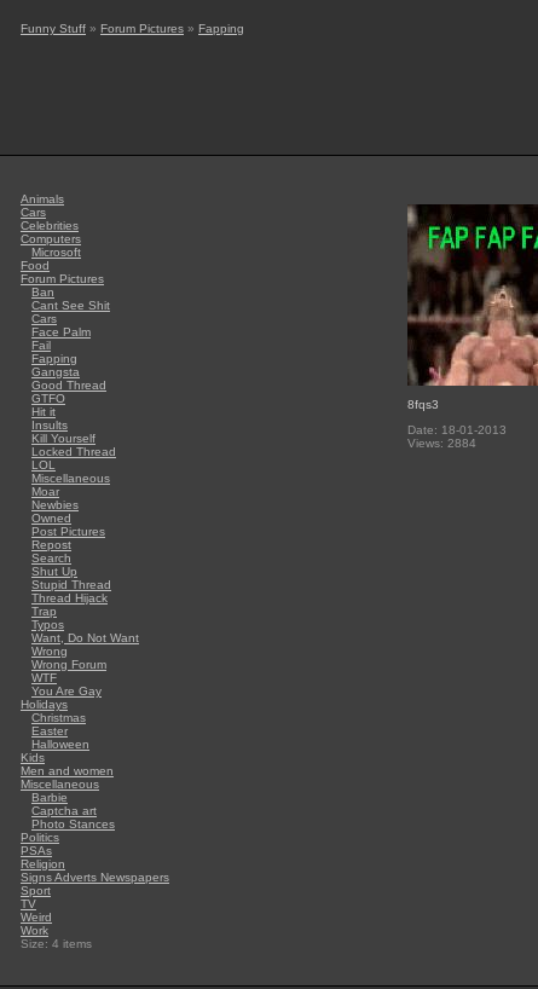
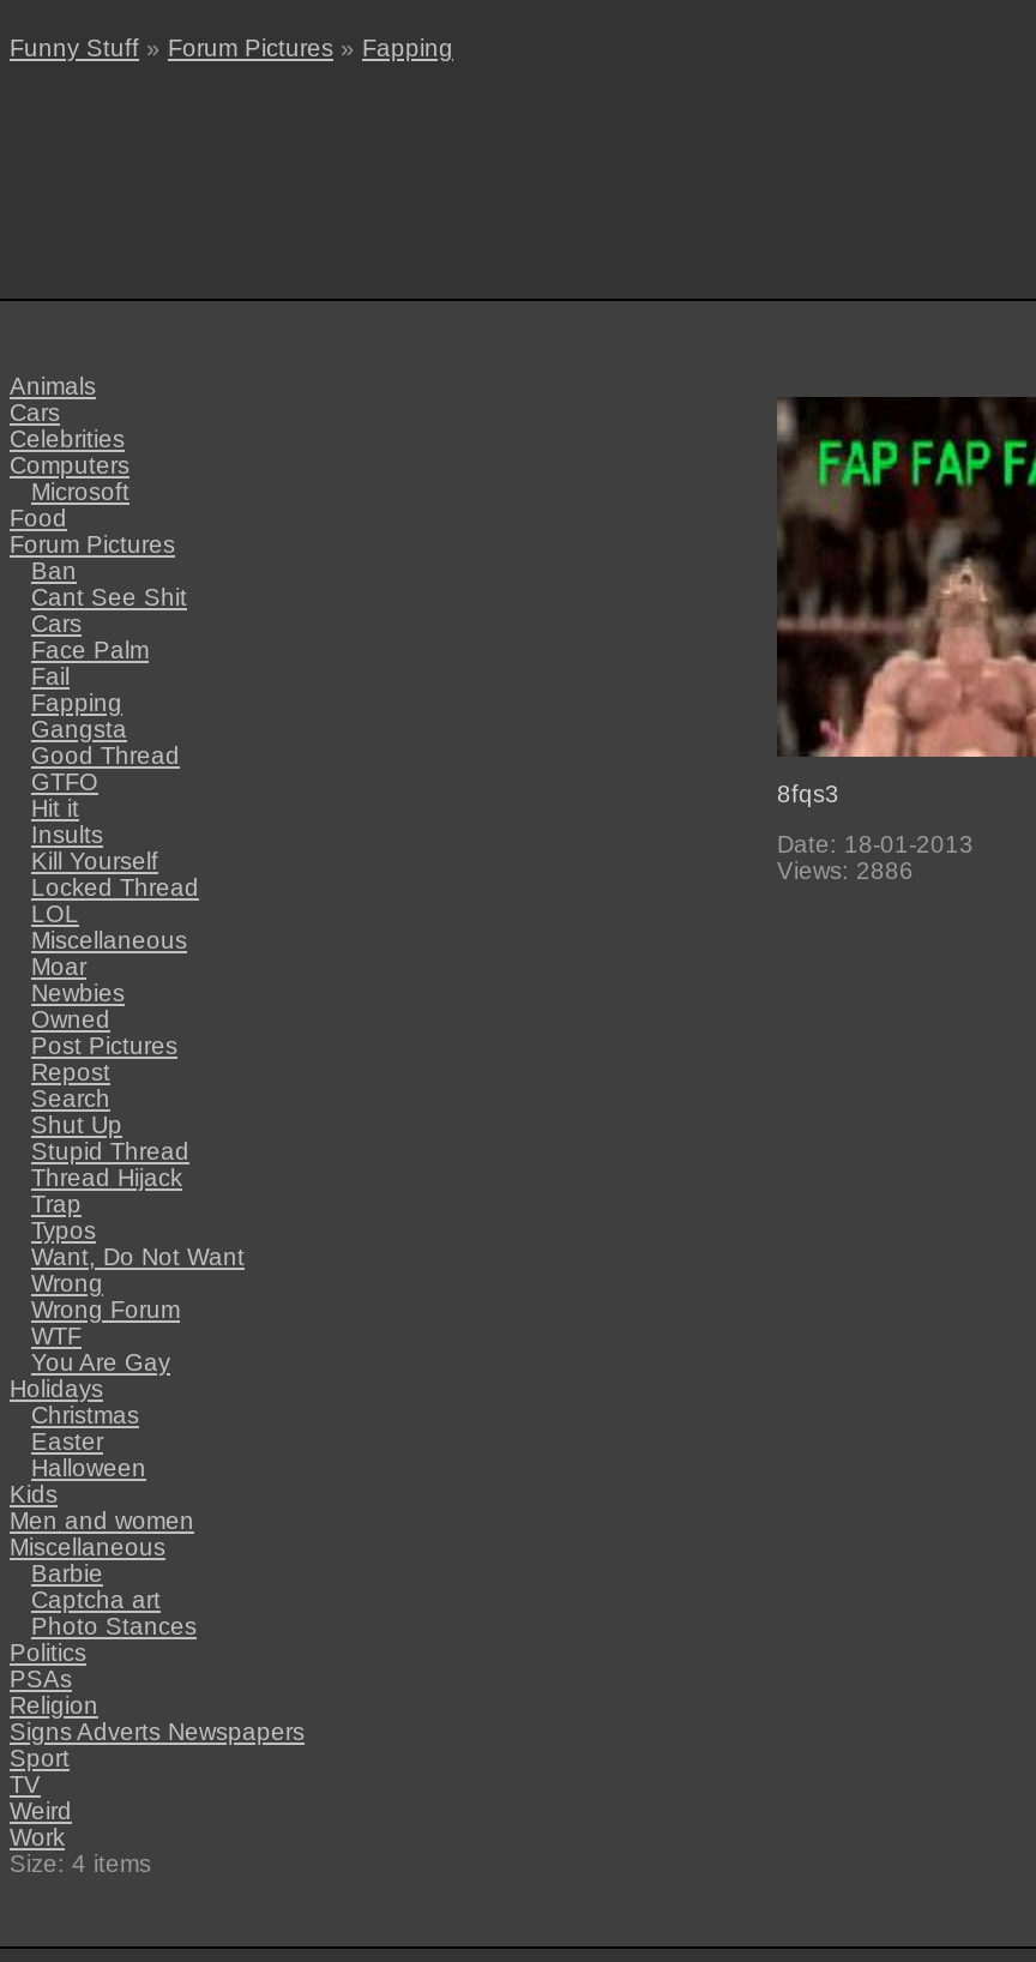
- Views: 2884
+ Views: 2886
